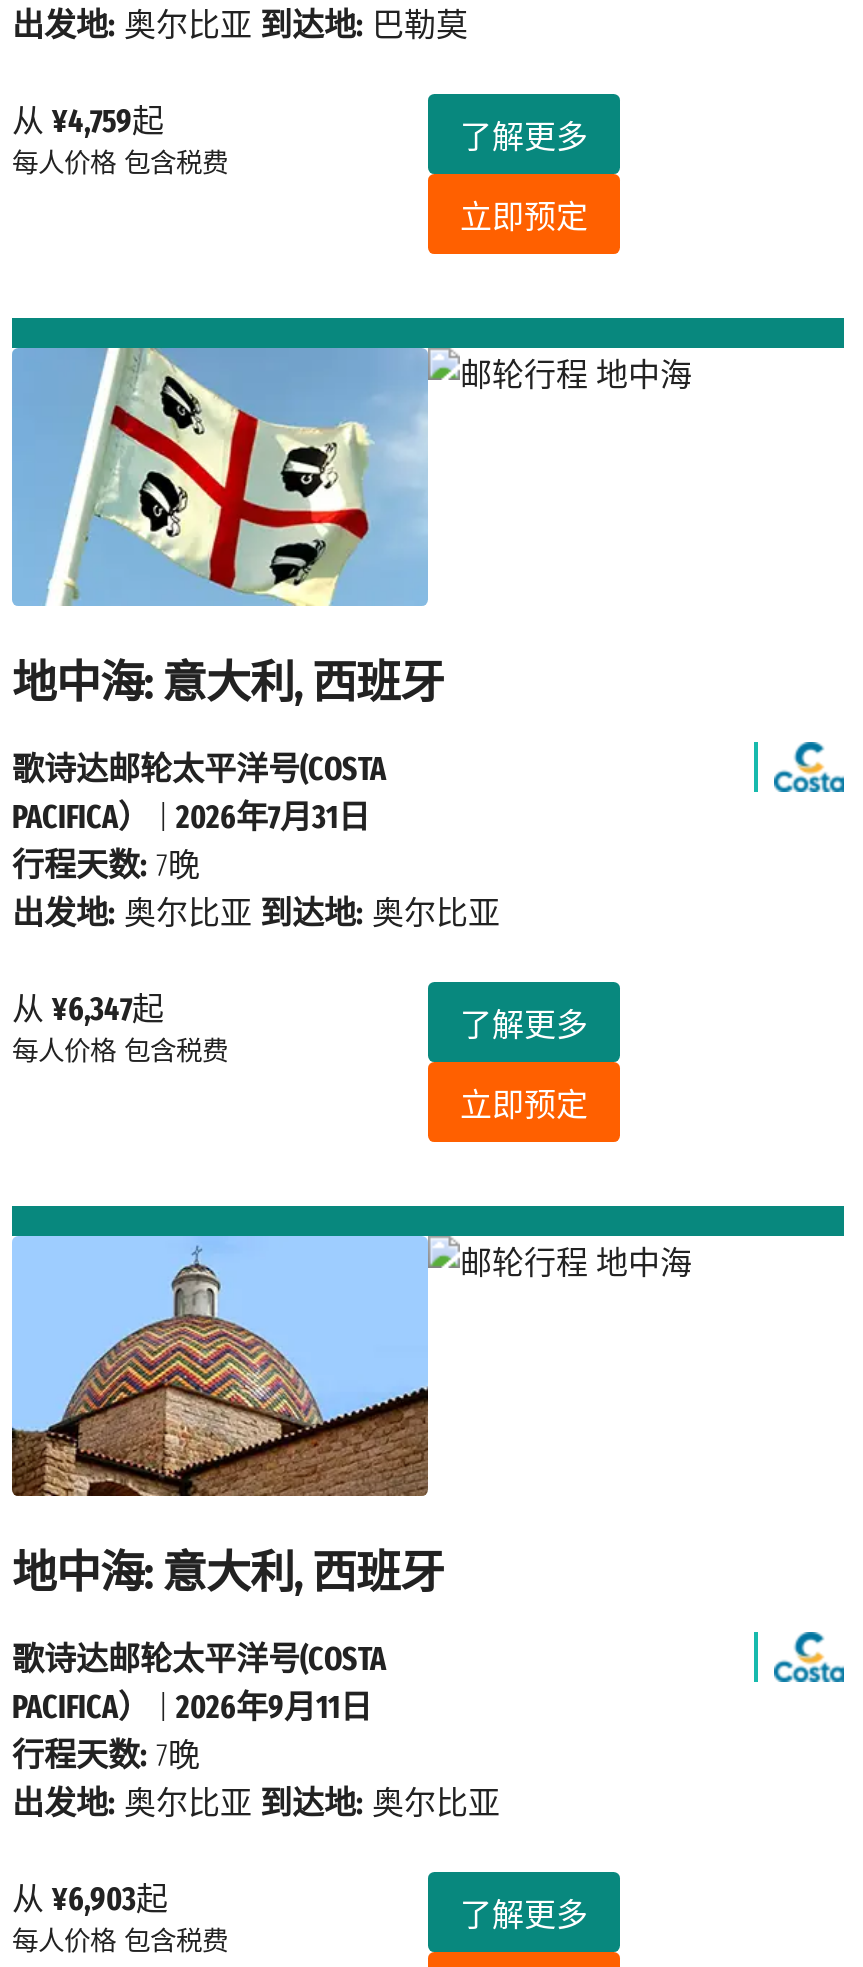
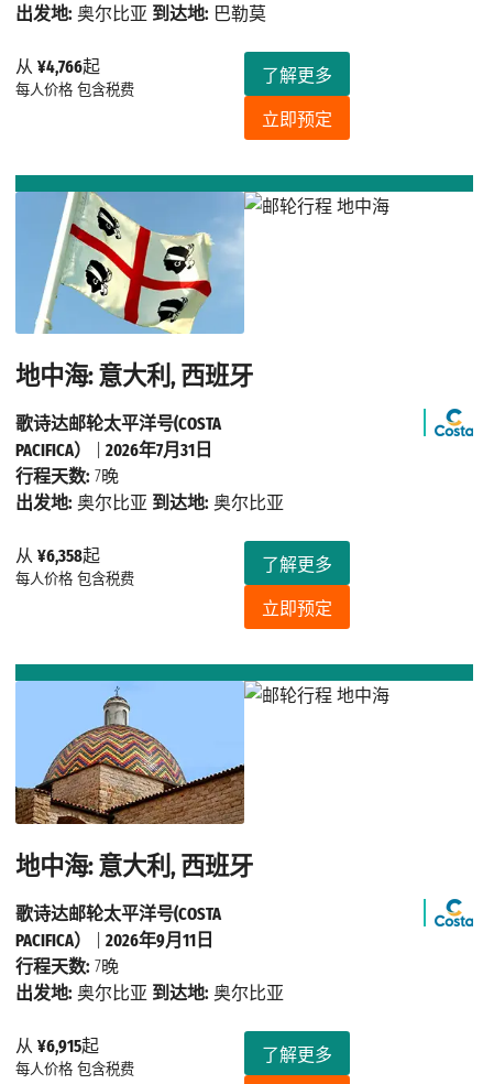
- 从¥4,759起
+ 从¥4,766起

- 从¥6,347起
+ 从¥6,358起

- 从¥6,903起
+ 从¥6,915起
